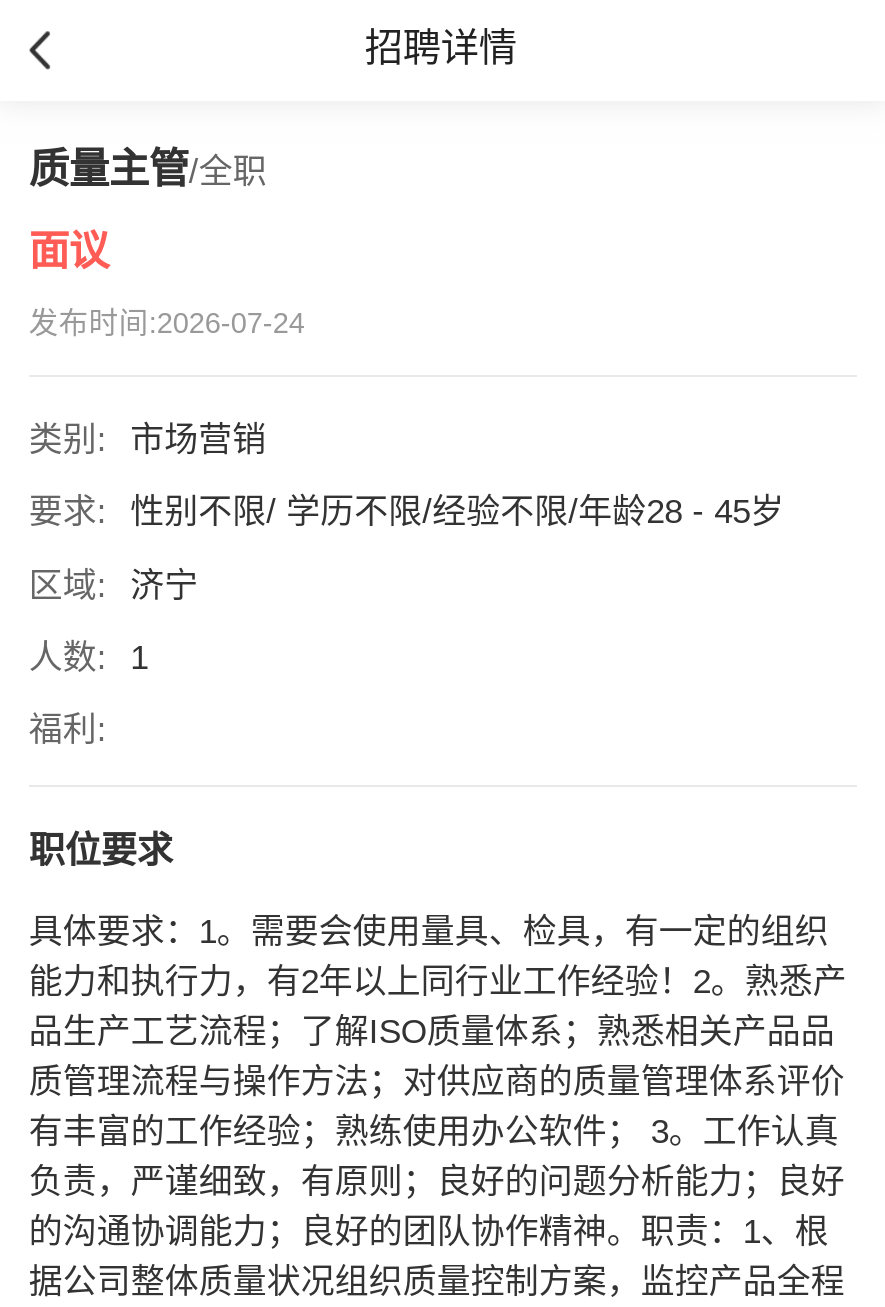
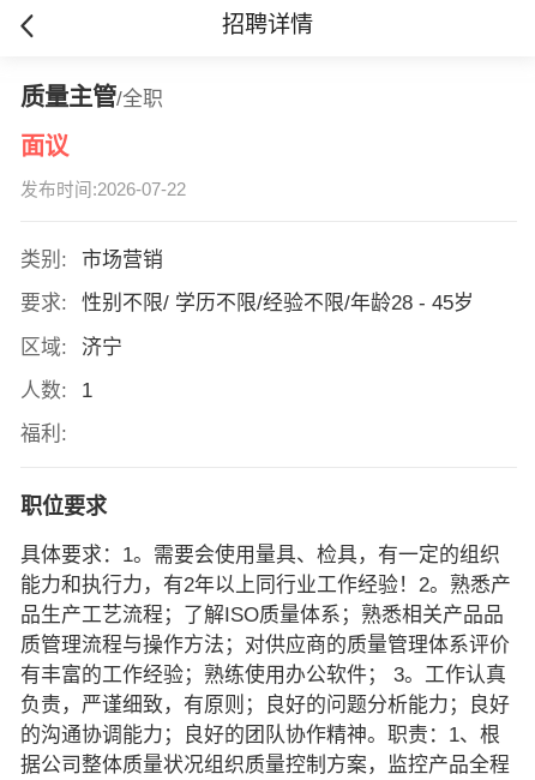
- 发布时间:2026-07-24
+ 发布时间:2026-07-22
